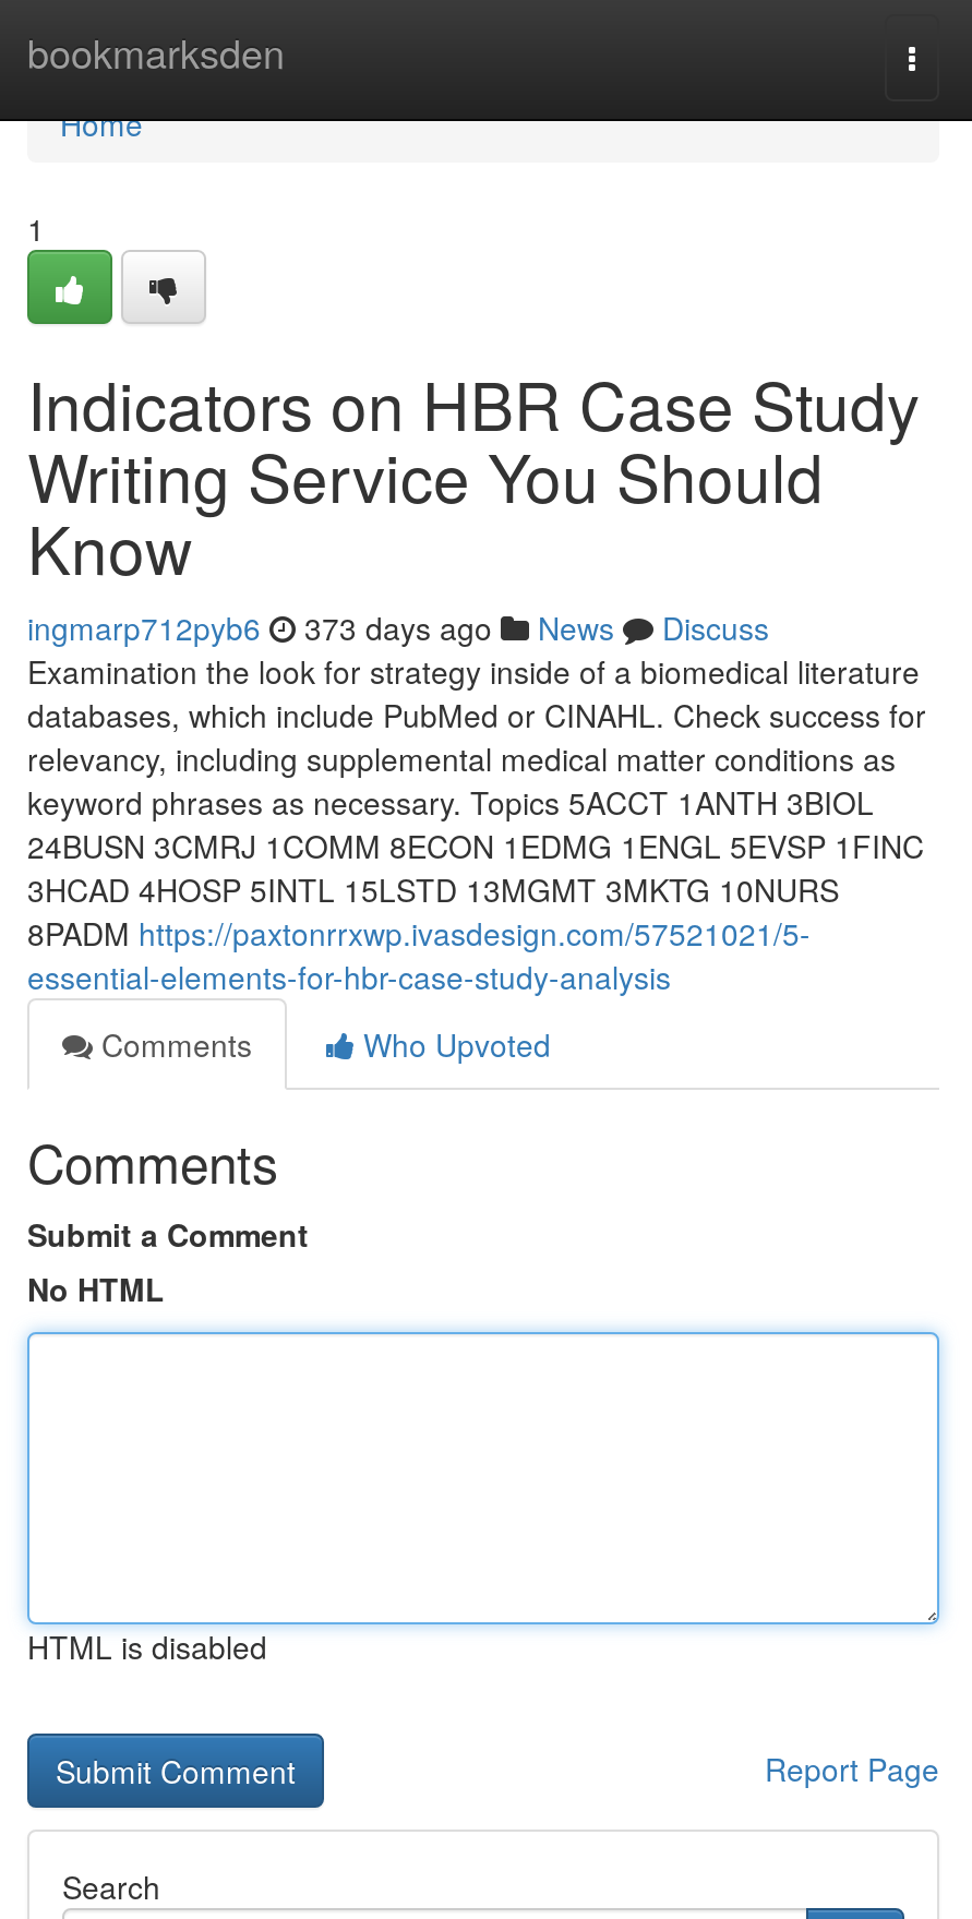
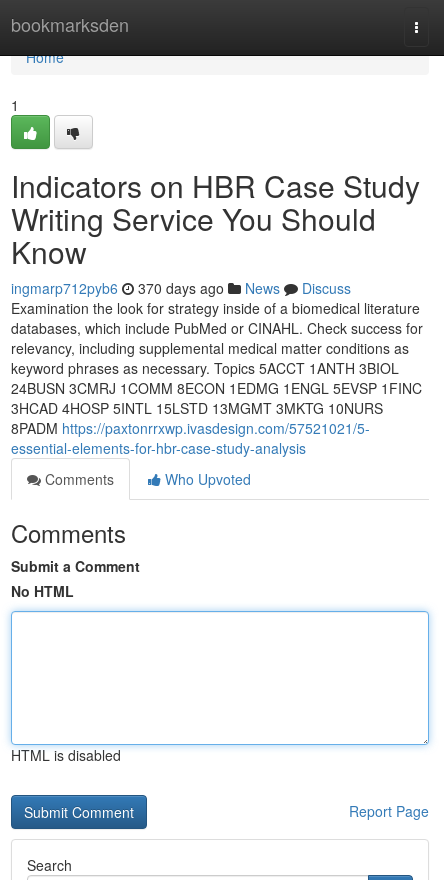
- ingmarp712pyb6 373 days ago News Discuss
+ ingmarp712pyb6 370 days ago News Discuss
